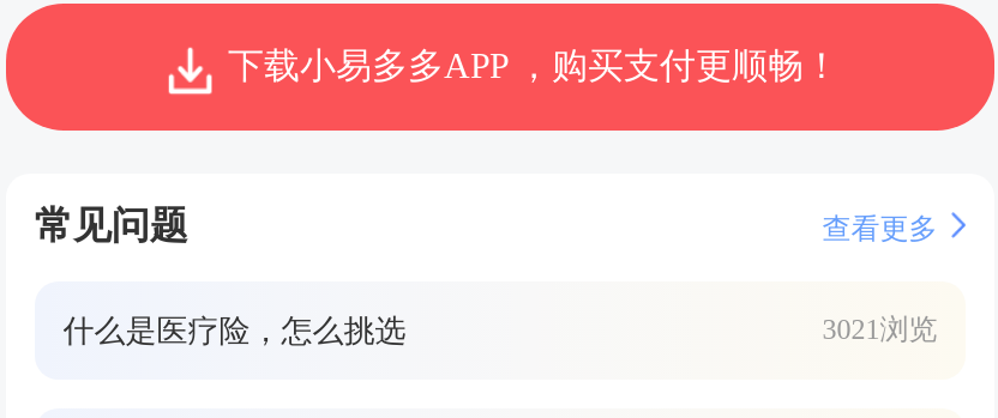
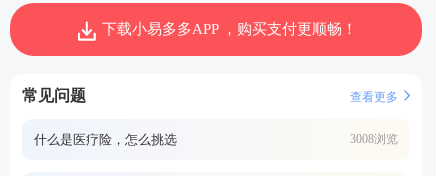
- 3021浏览
+ 3008浏览
